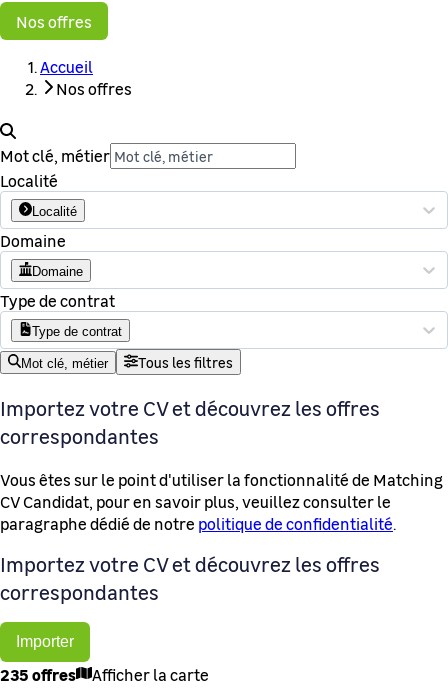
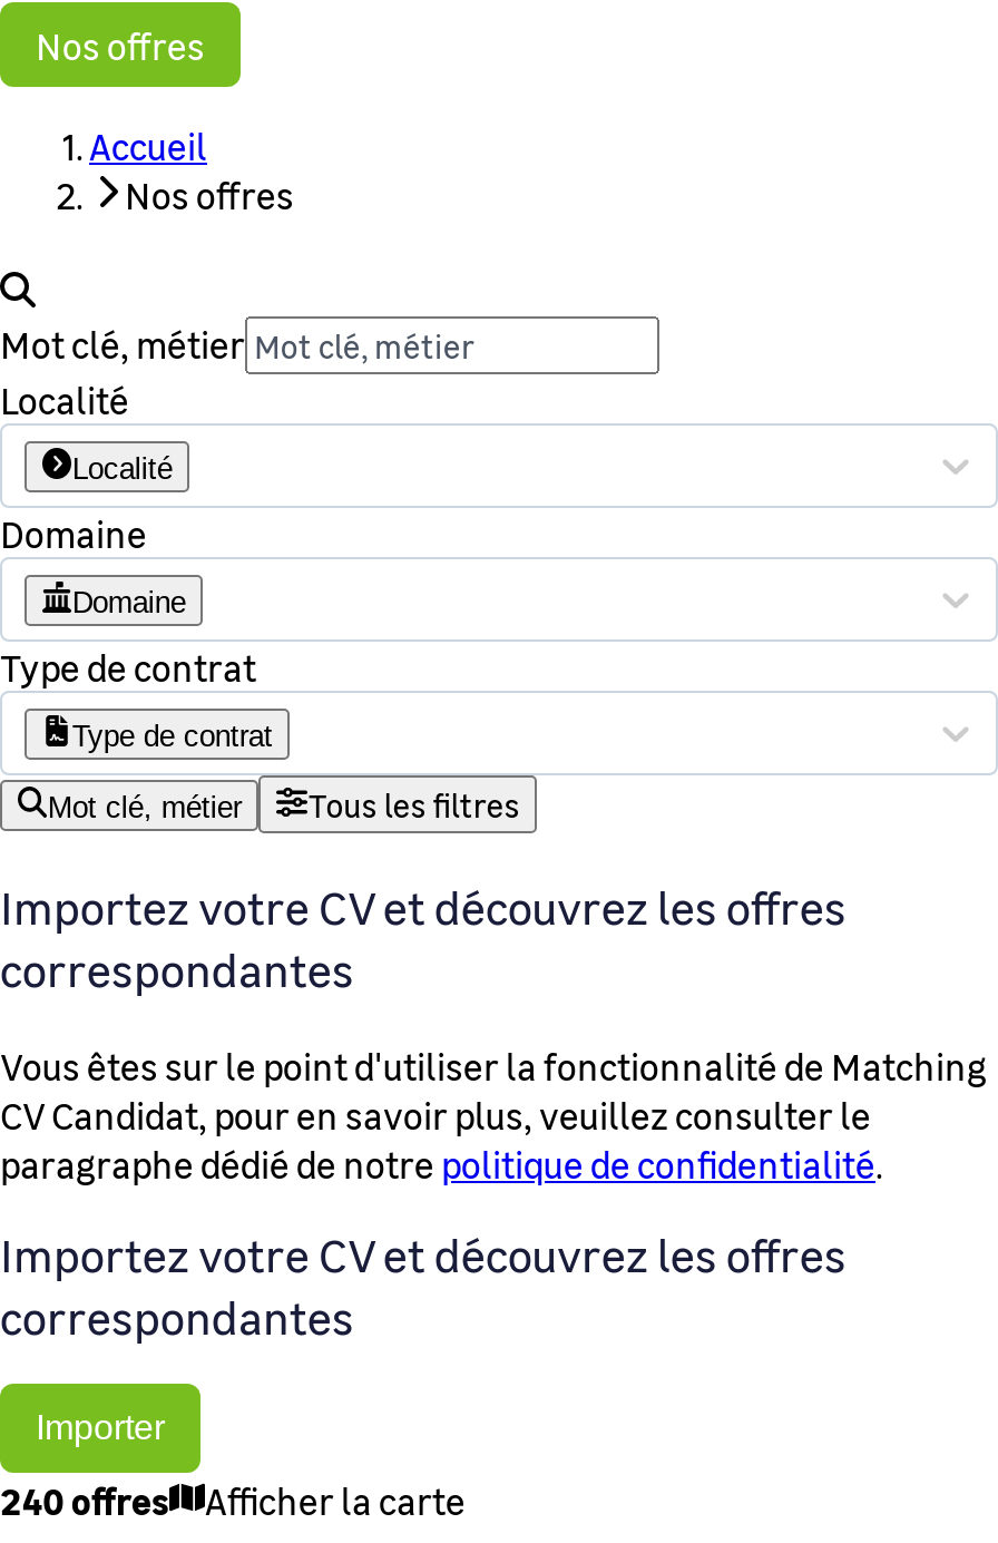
- 235 offres Afficher la carte
+ 240 offres Afficher la carte
